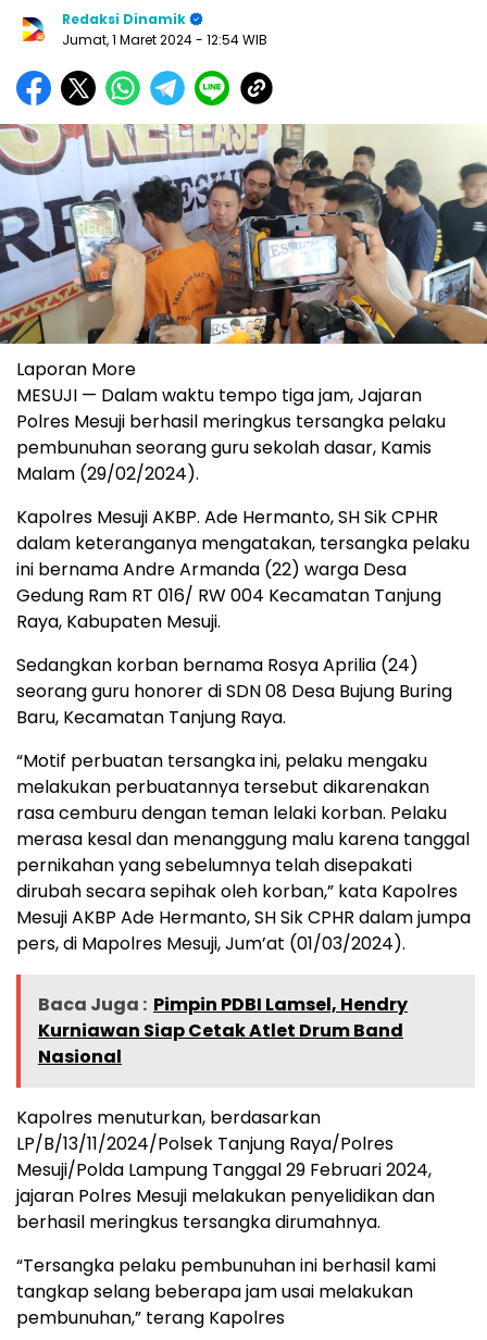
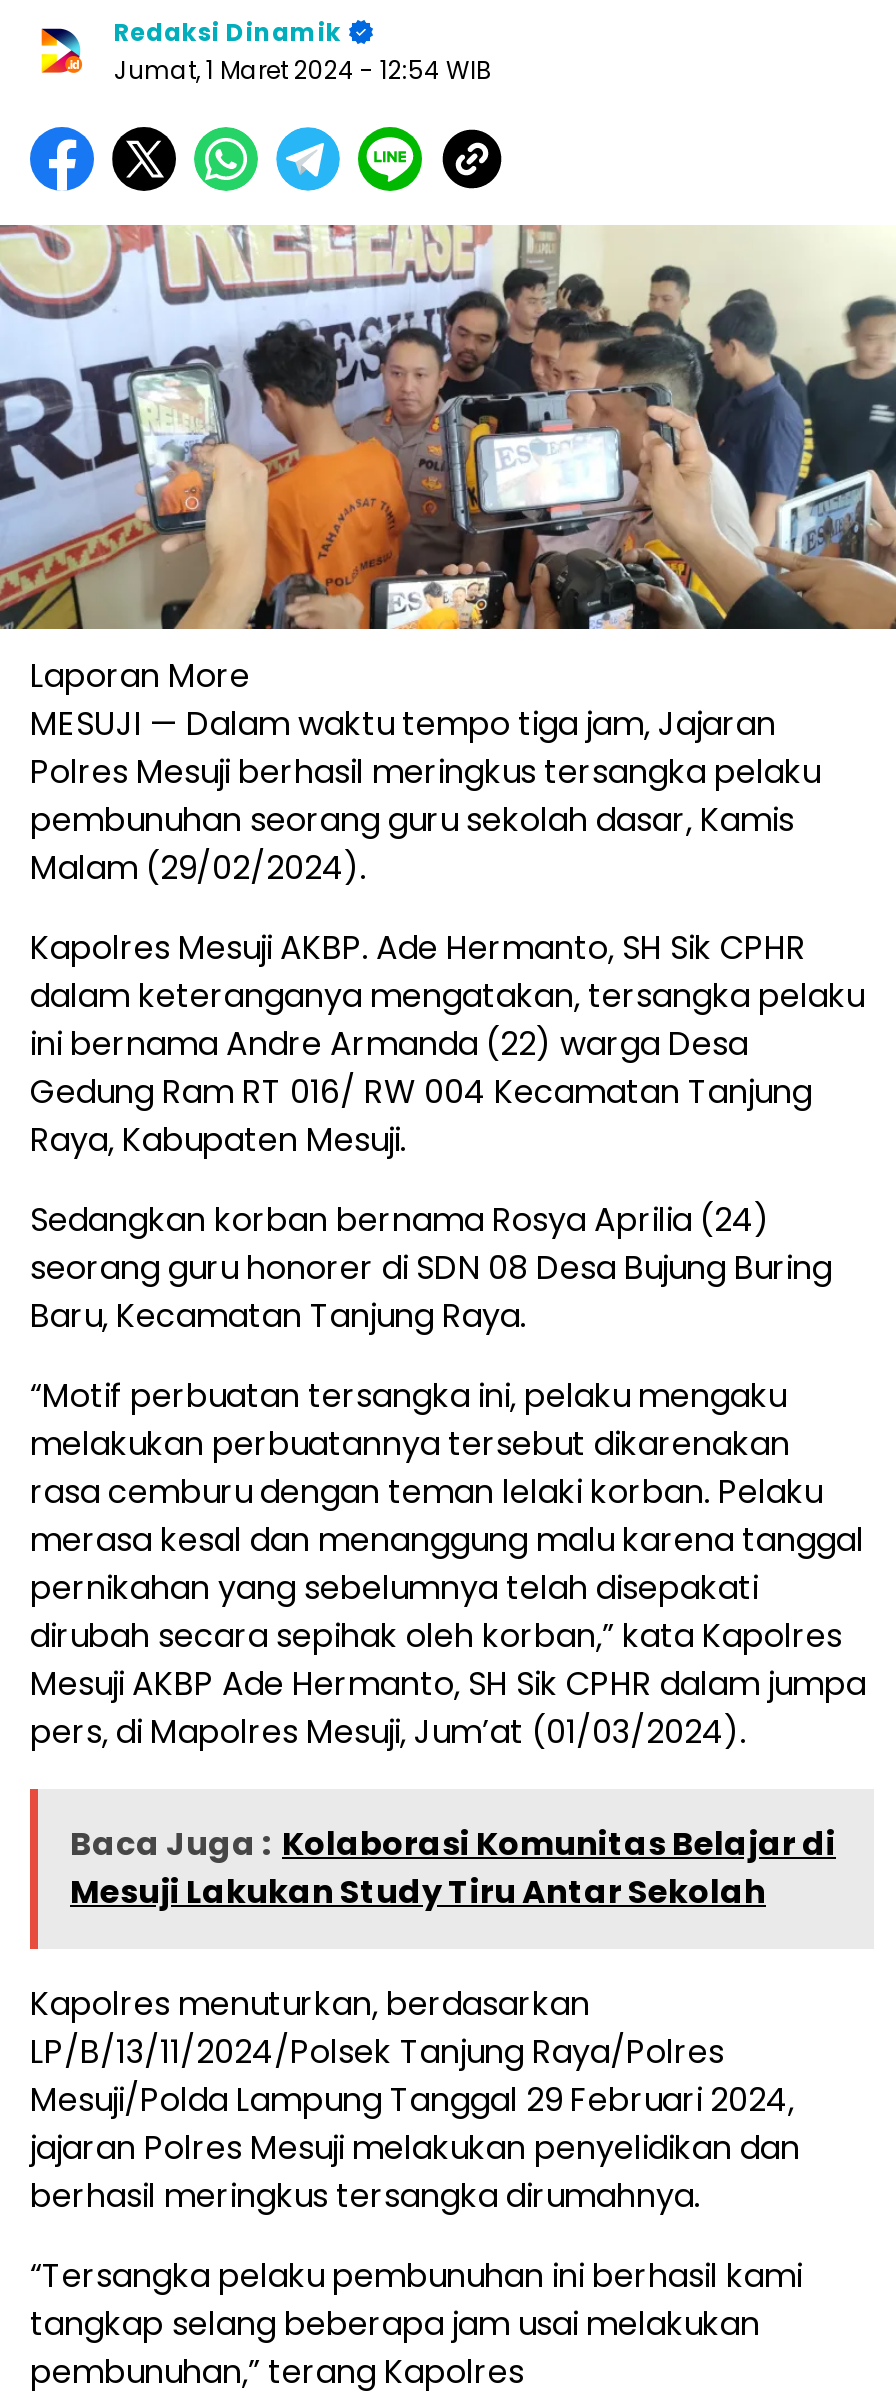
- Baca Juga : Pimpin PDBI Lamsel, Hendry
- Kurniawan Siap Cetak Atlet Drum Band
- Nasional
+ Baca Juga : Kolaborasi Komunitas Belajar di
+ Mesuji Lakukan Study Tiru Antar Sekolah
